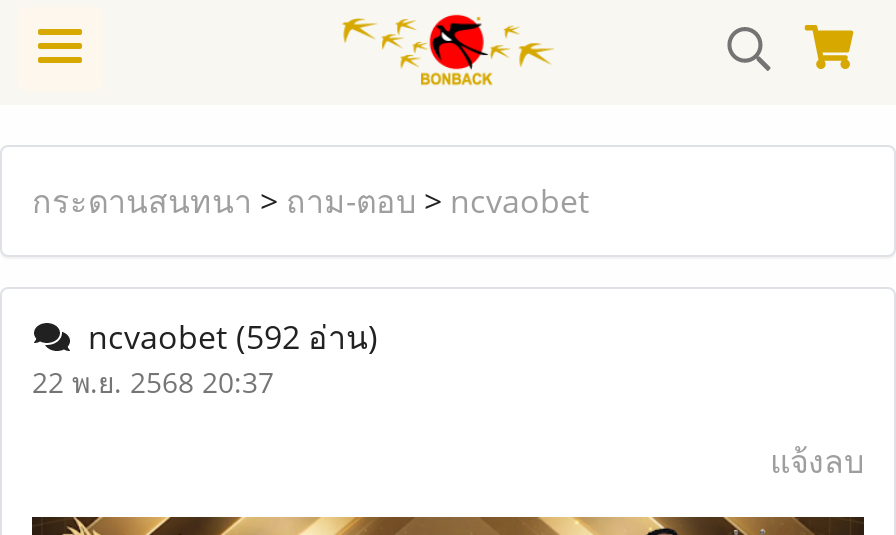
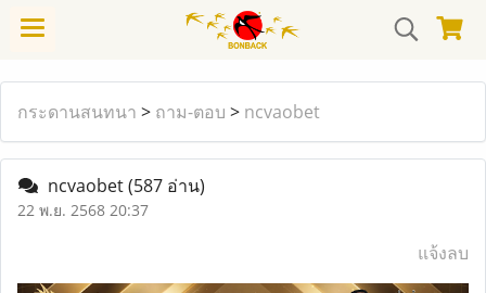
- ncvaobet (592 อ่าน)
+ ncvaobet (587 อ่าน)
